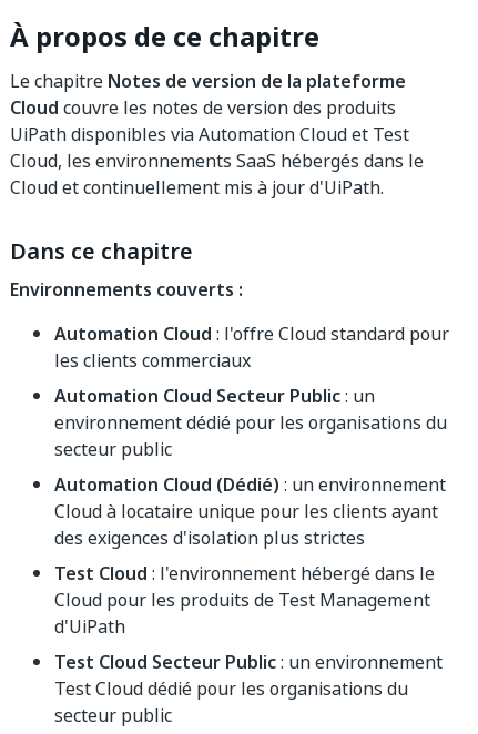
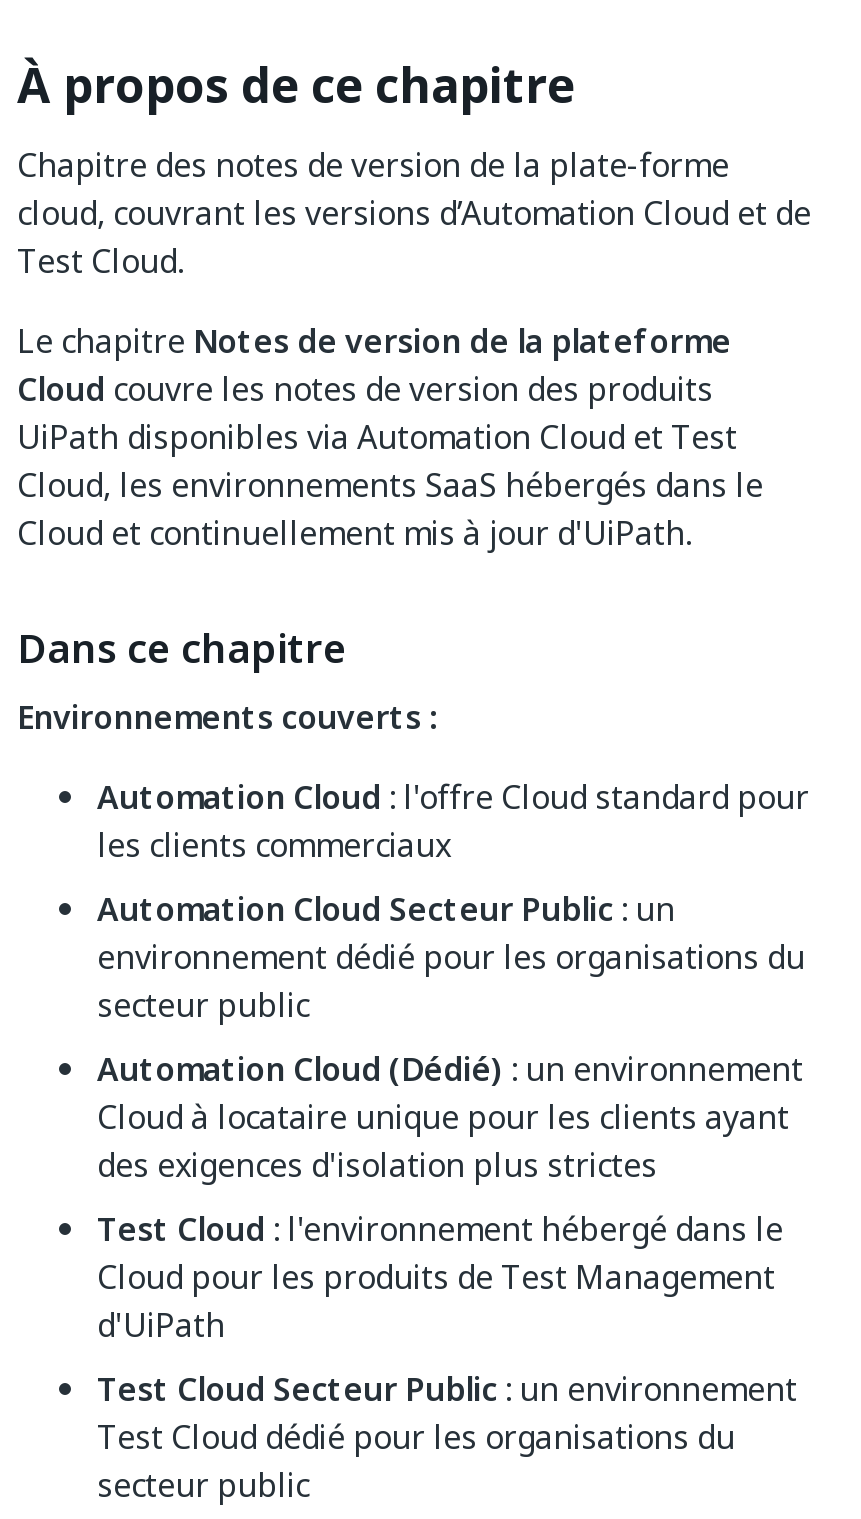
+ Chapitre des notes de version de la plate-forme
+ cloud, couvrant les versions d’Automation Cloud et de
+ Test Cloud.
